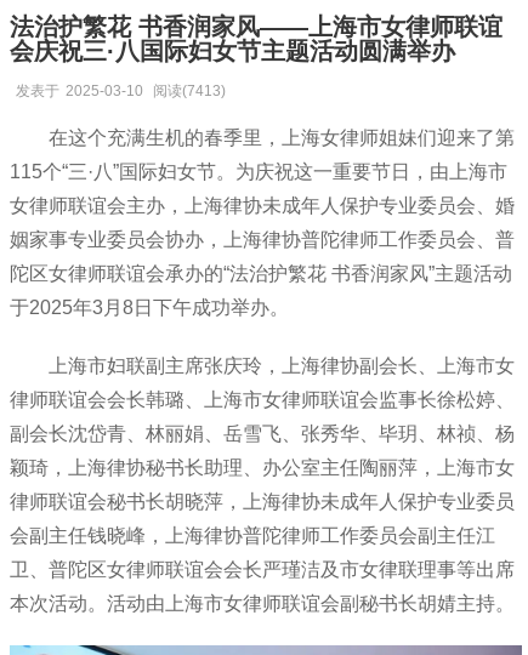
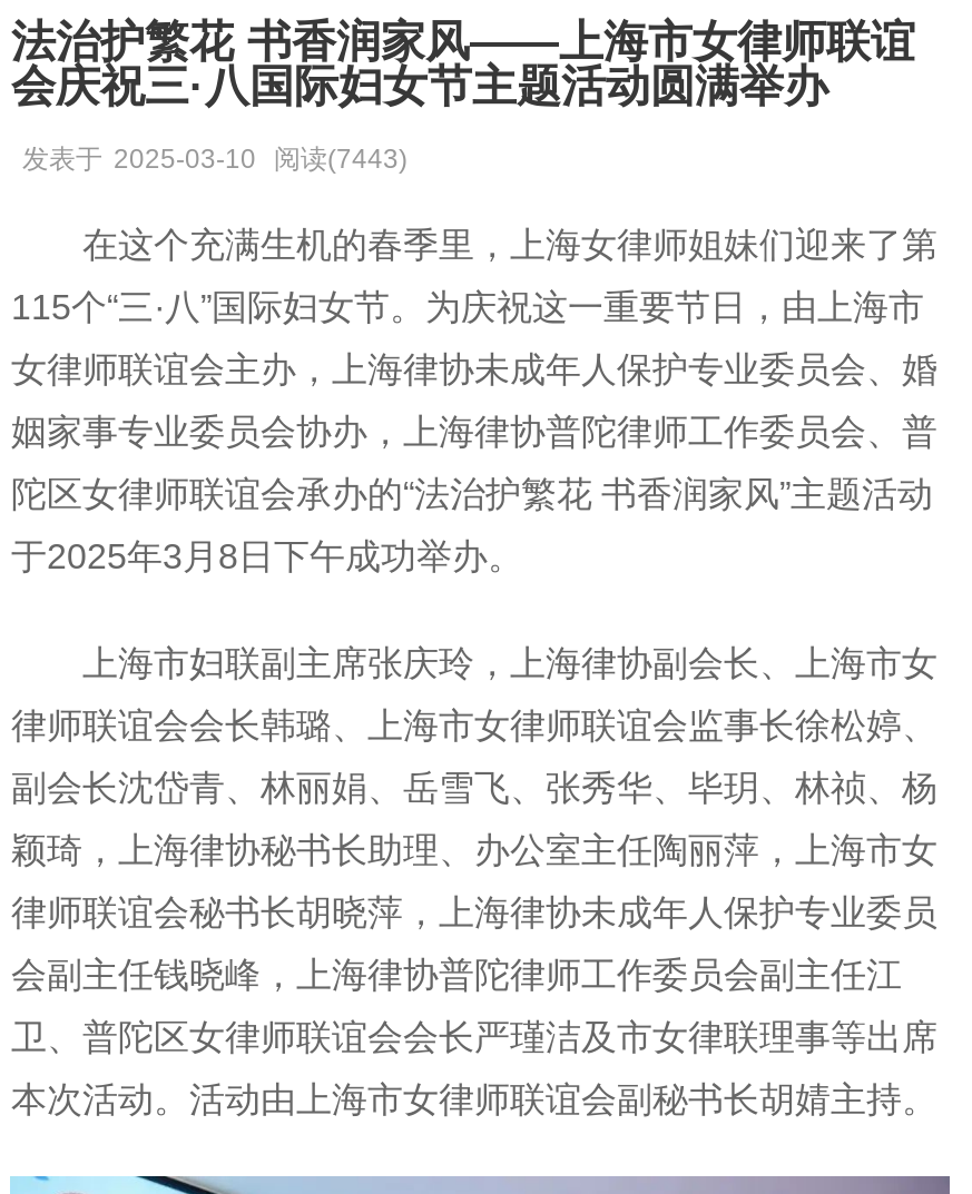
- 发表于 2025-03-10 阅读(7413)
+ 发表于 2025-03-10 阅读(7443)
